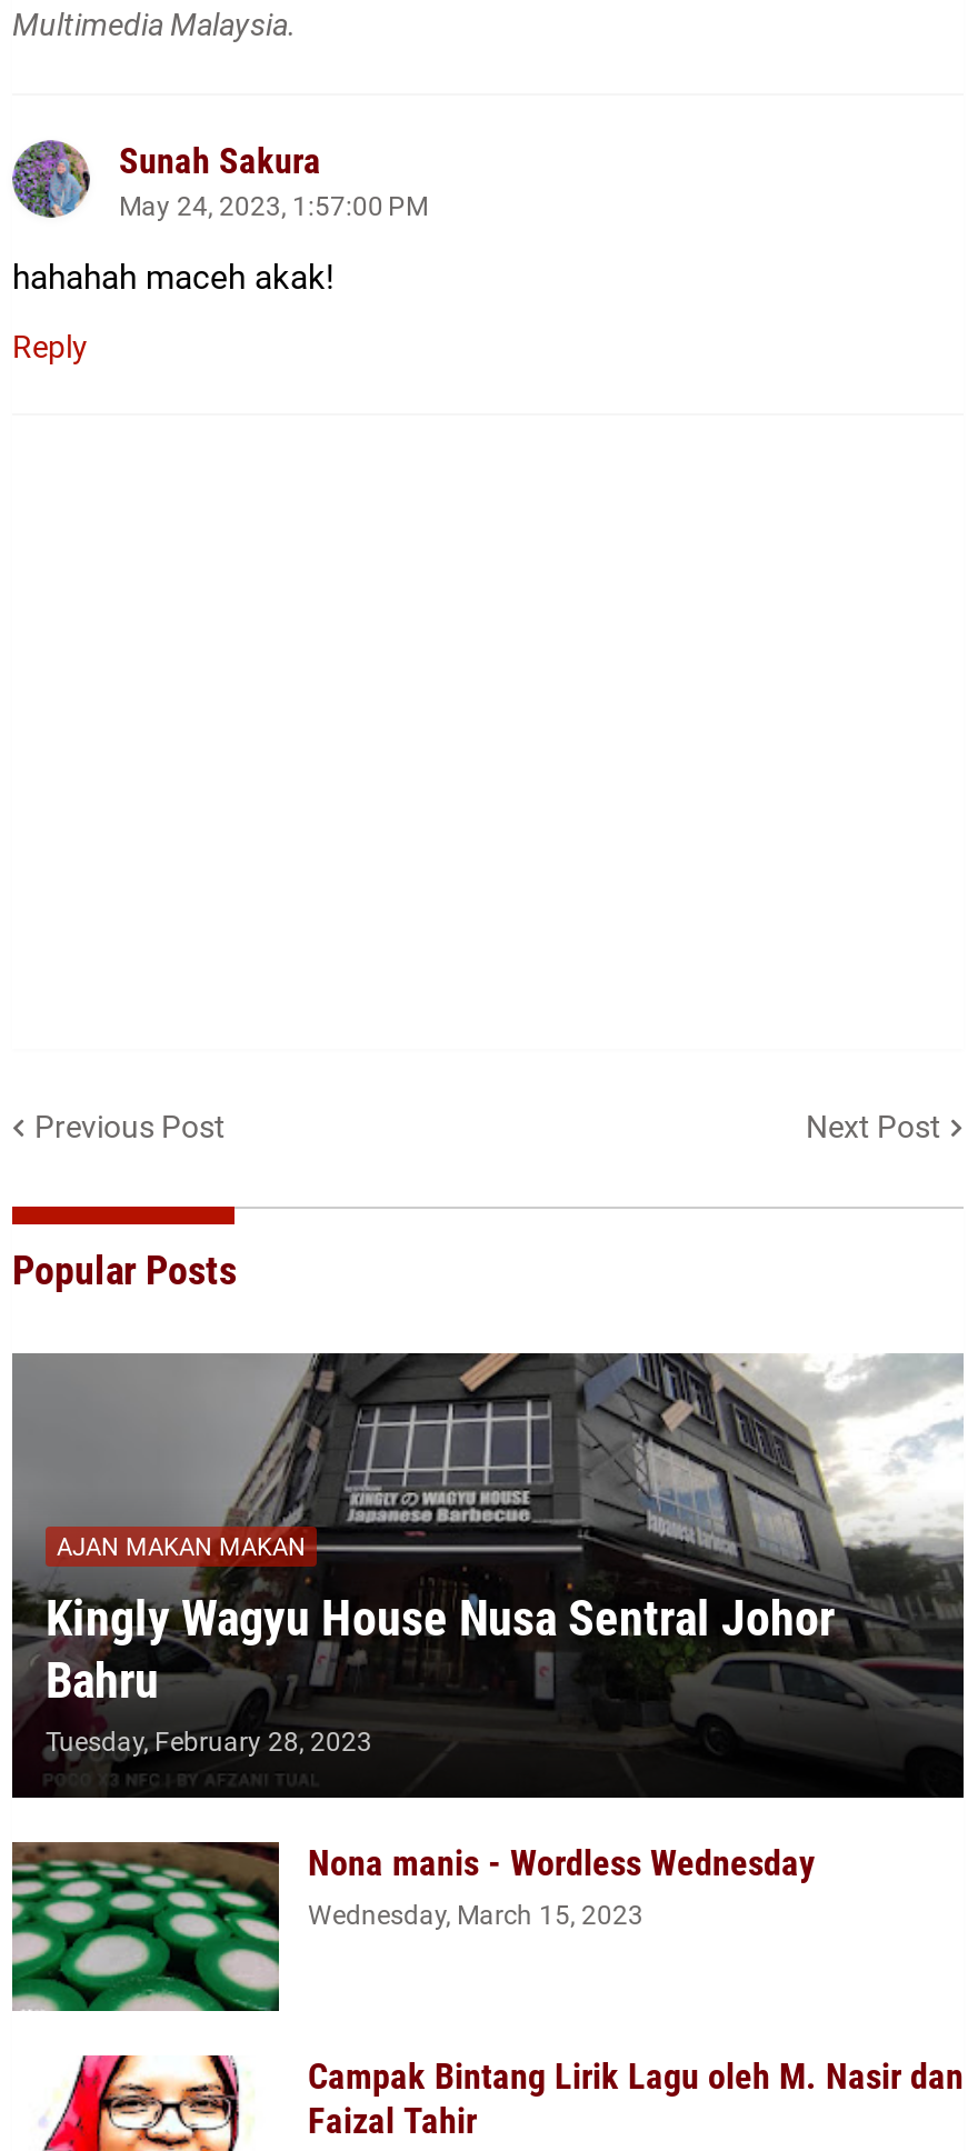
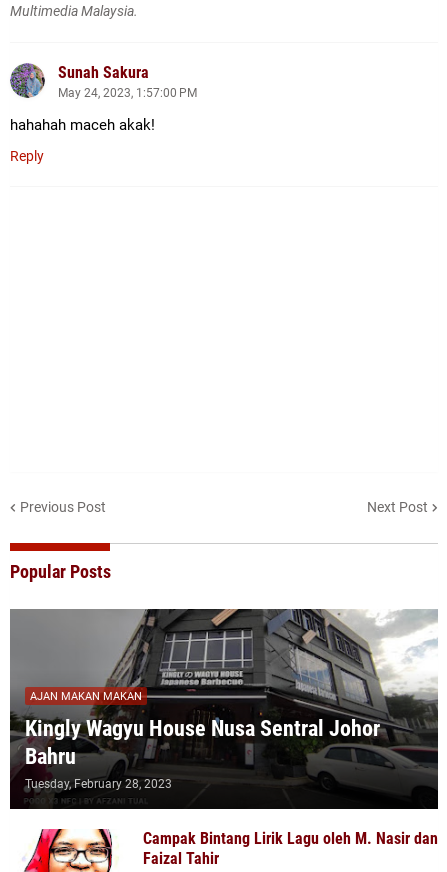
- [image]
- Nona manis - Wordless Wednesday
- Wednesday, March 15, 2023
